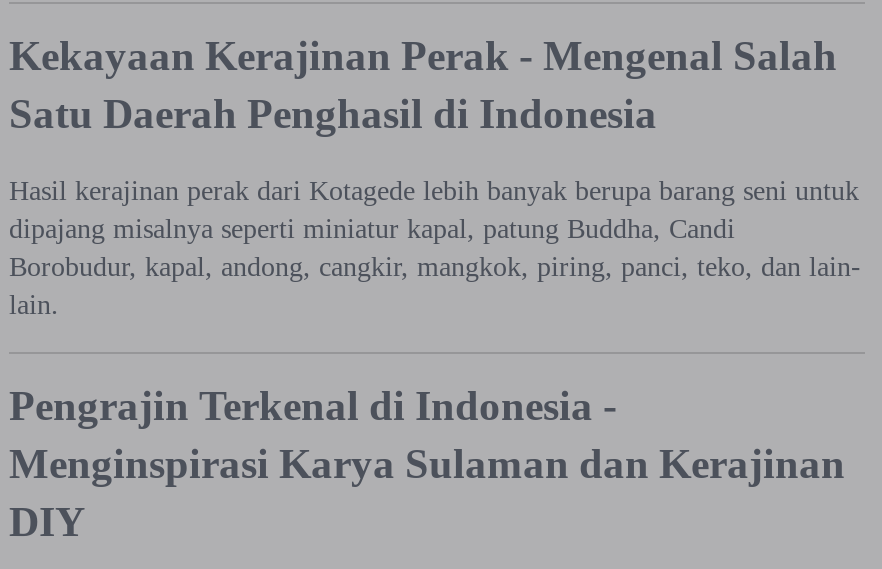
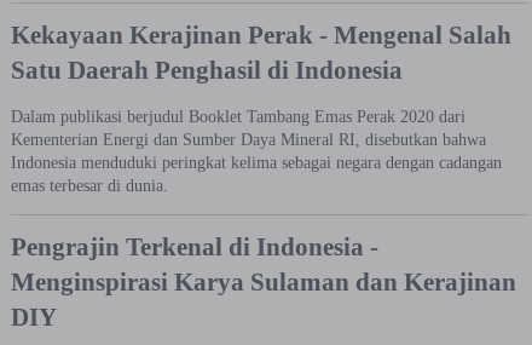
- Hasil kerajinan perak dari Kotagede lebih banyak berupa barang seni untuk
- dipajang misalnya seperti miniatur kapal, patung Buddha, Candi
- Borobudur, kapal, andong, cangkir, mangkok, piring, panci, teko, dan lain-
- lain.
+ Dalam publikasi berjudul Booklet Tambang Emas Perak 2020 dari
+ Kementerian Energi dan Sumber Daya Mineral RI, disebutkan bahwa
+ Indonesia menduduki peringkat kelima sebagai negara dengan cadangan
+ emas terbesar di dunia.
